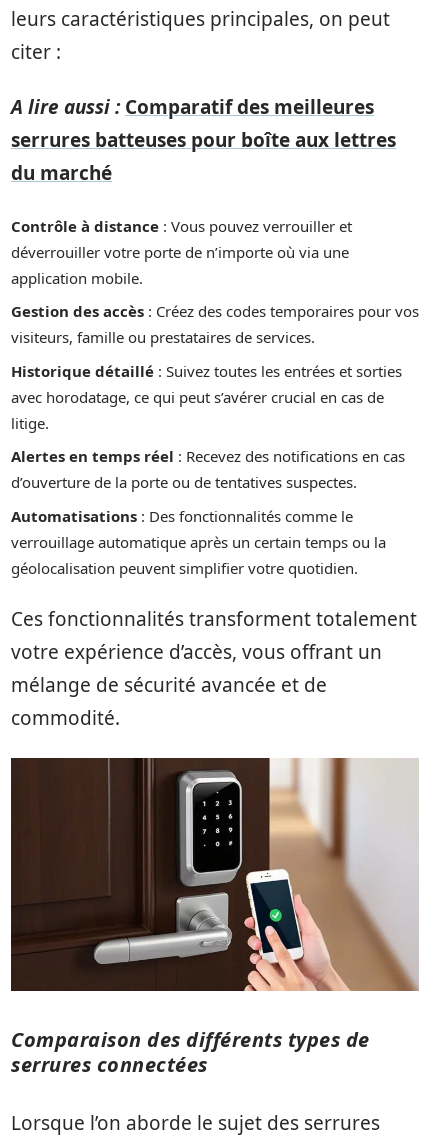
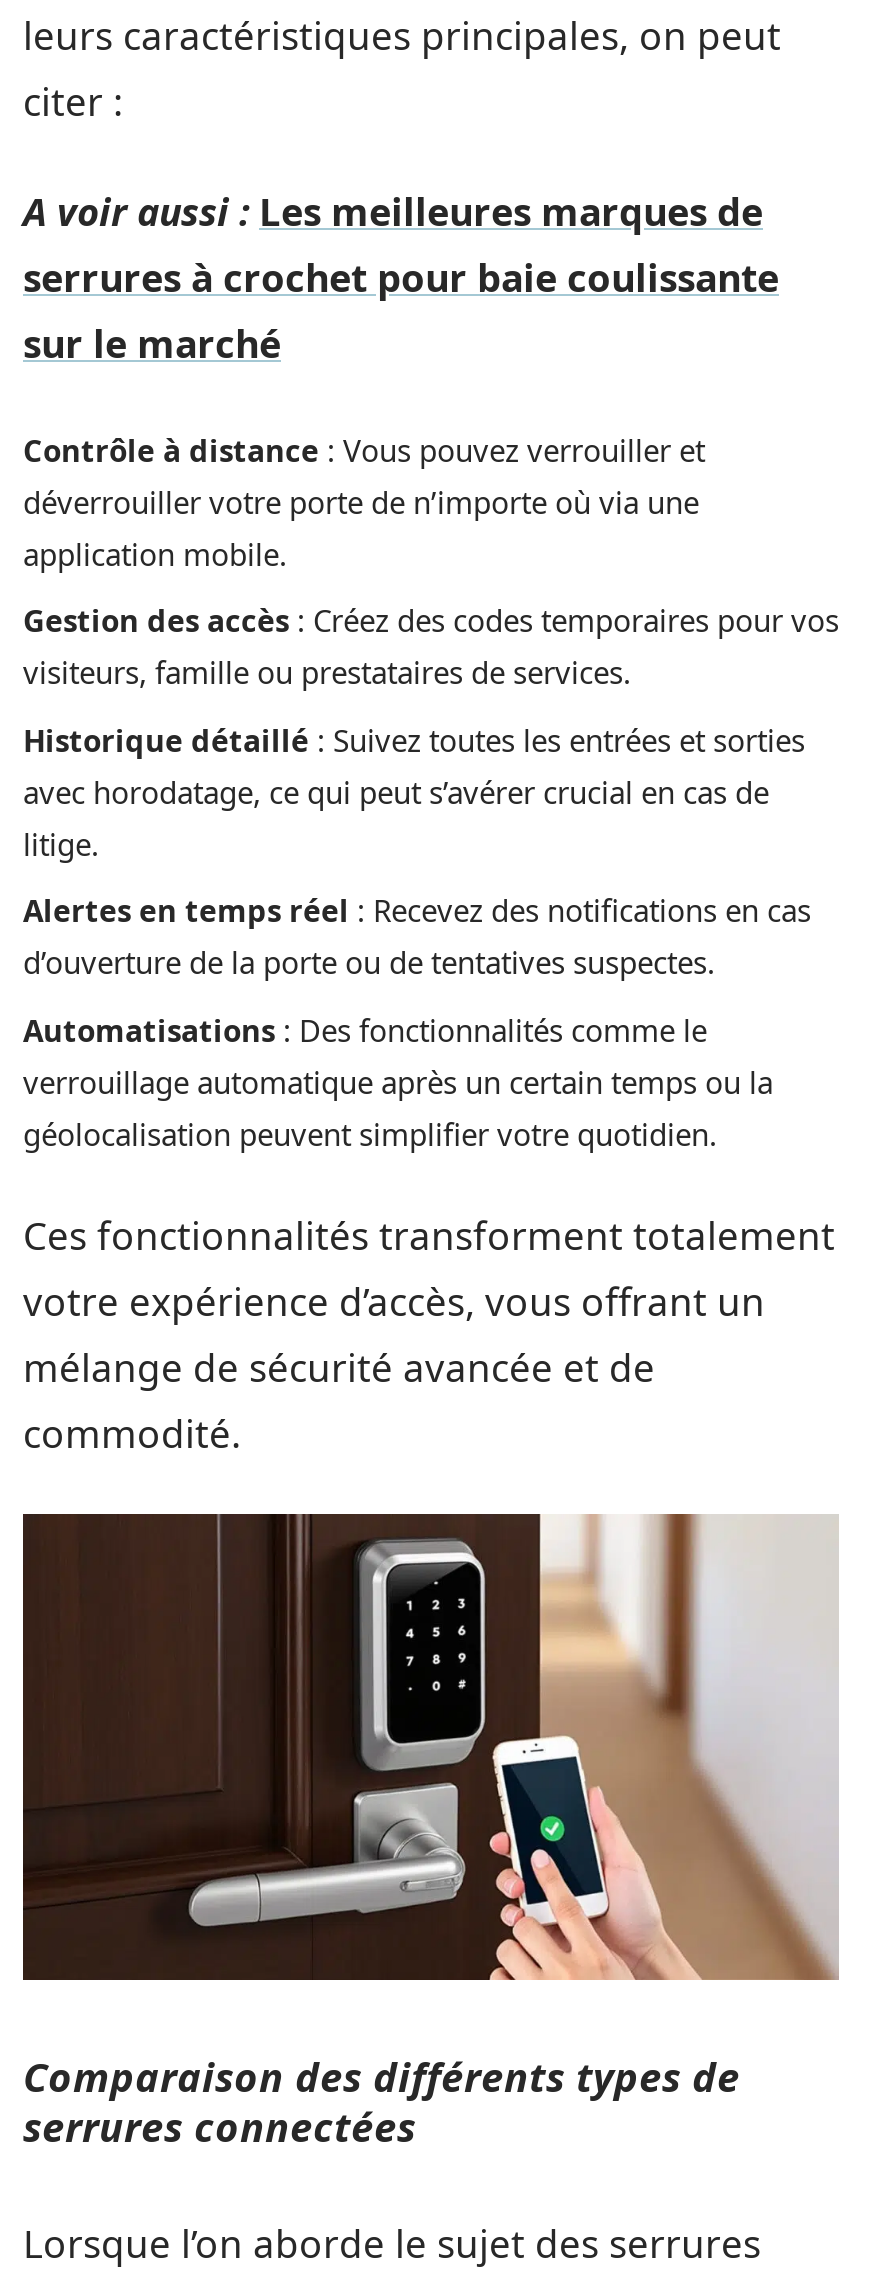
- A lire aussi : Comparatif des meilleures
- serrures batteuses pour boîte aux lettres
- du marché
+ A voir aussi : Les meilleures marques de
+ serrures à crochet pour baie coulissante
+ sur le marché
